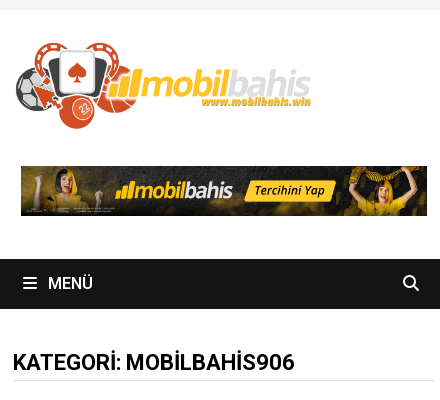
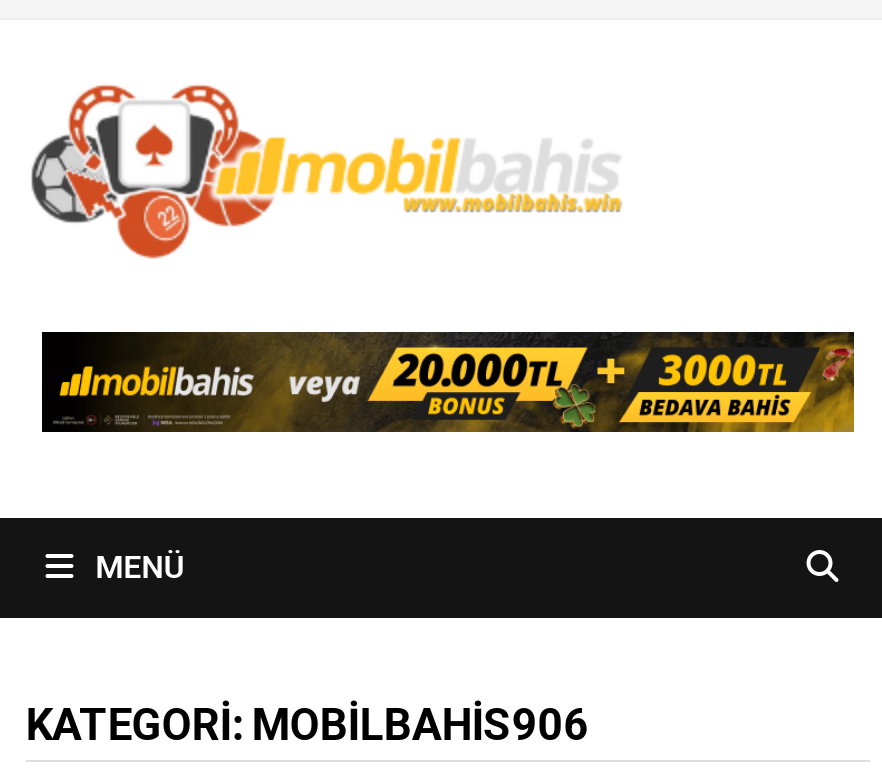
- [image]
+ [image]
